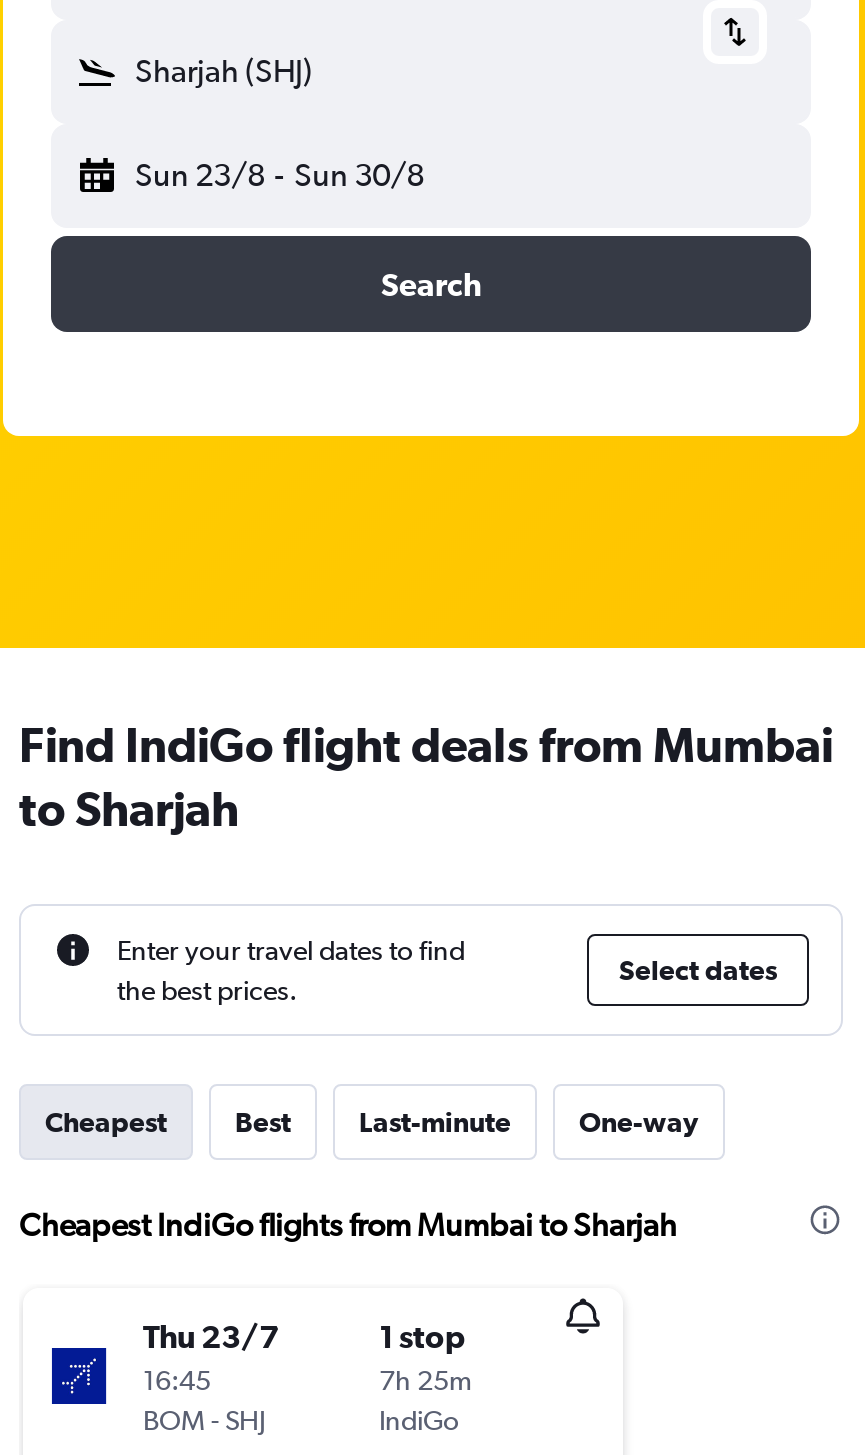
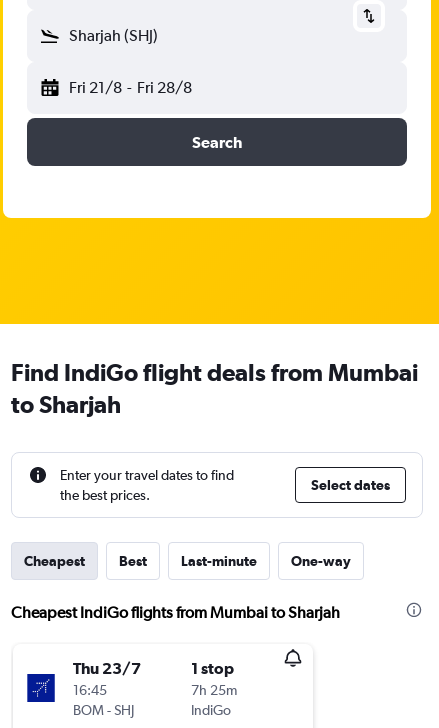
- Sun 23/8 - Sun 30/8
+ Fri 21/8 - Fri 28/8
